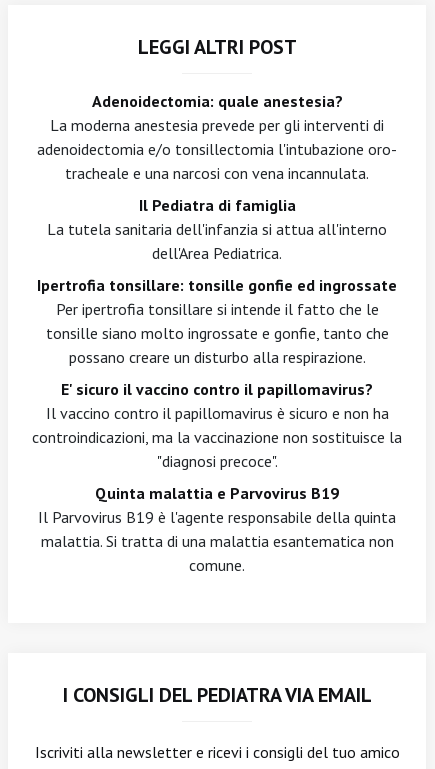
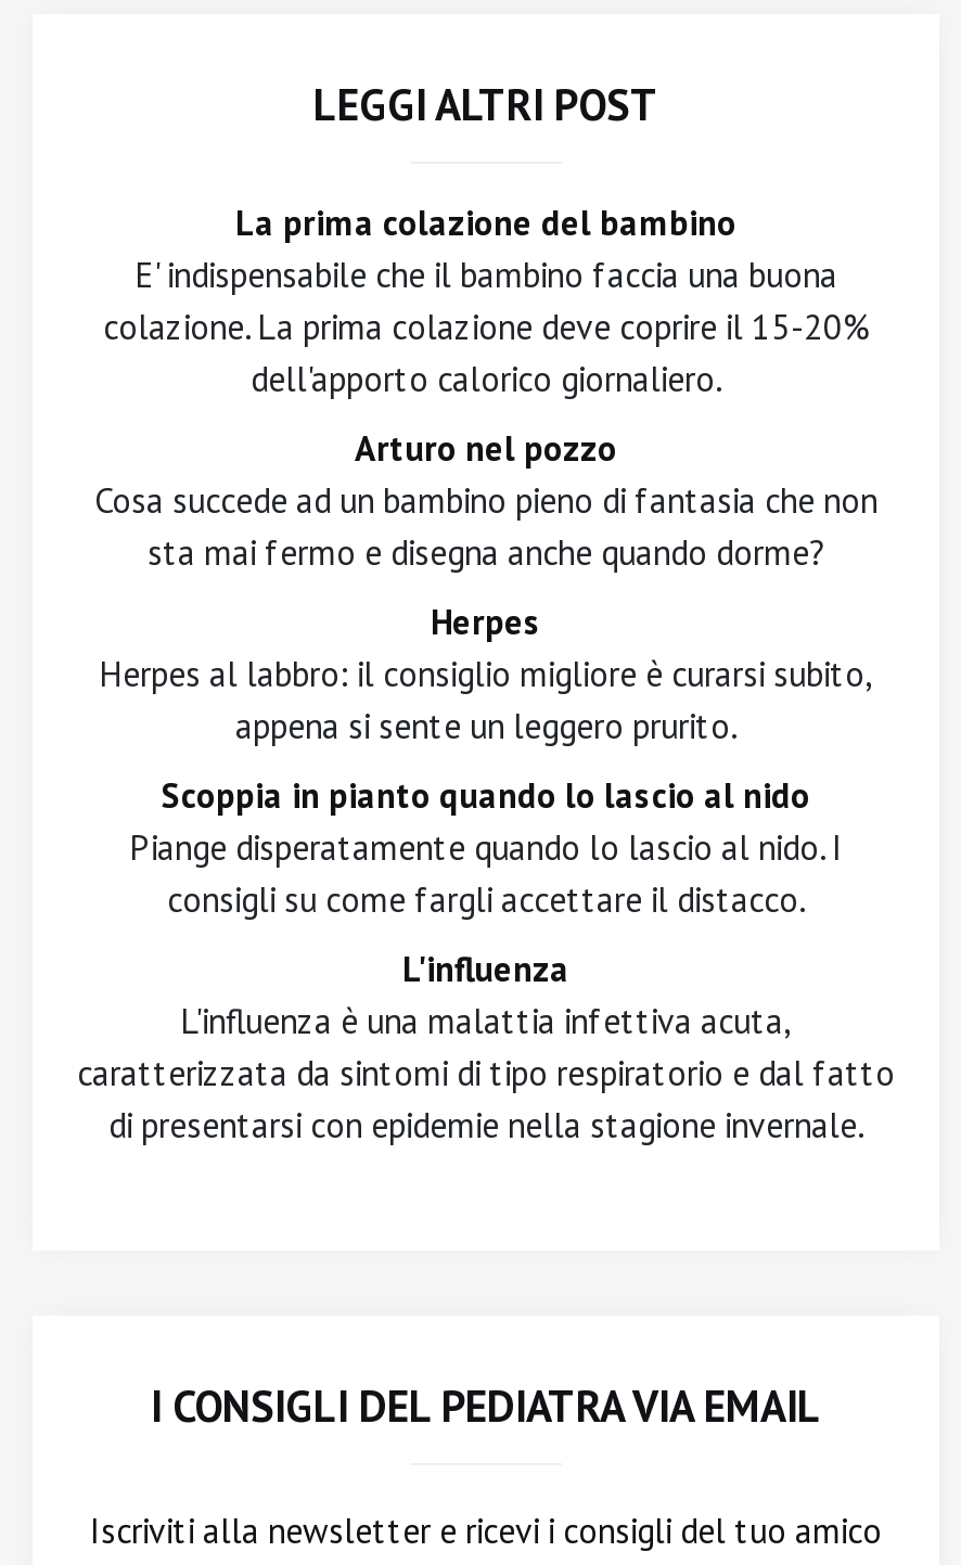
- Adenoidectomia: quale anestesia?
- La moderna anestesia prevede per gli interventi di
- adenoidectomia e/o tonsillectomia l'intubazione oro-
- tracheale e una narcosi con vena incannulata.
+ La prima colazione del bambino
+ E' indispensabile che il bambino faccia una buona
+ colazione. La prima colazione deve coprire il 15-20%
+ dell'apporto calorico giornaliero.

- Il Pediatra di famiglia
- La tutela sanitaria dell'infanzia si attua all'interno
- dell'Area Pediatrica.
+ Arturo nel pozzo
+ Cosa succede ad un bambino pieno di fantasia che non
+ sta mai fermo e disegna anche quando dorme?

- Ipertrofia tonsillare: tonsille gonfie ed ingrossate
- Per ipertrofia tonsillare si intende il fatto che le
- tonsille siano molto ingrossate e gonfie, tanto che
- possano creare un disturbo alla respirazione.
+ Herpes
+ Herpes al labbro: il consiglio migliore è curarsi subito,
+ appena si sente un leggero prurito.

- E' sicuro il vaccino contro il papillomavirus?
- Il vaccino contro il papillomavirus è sicuro e non ha
- controindicazioni, ma la vaccinazione non sostituisce la
- "diagnosi precoce".
+ Scoppia in pianto quando lo lascio al nido
+ Piange disperatamente quando lo lascio al nido. I
+ consigli su come fargli accettare il distacco.

- Quinta malattia e Parvovirus B19
- Il Parvovirus B19 è l'agente responsabile della quinta
- malattia. Si tratta di una malattia esantematica non
- comune.
+ L'influenza
+ L'influenza è una malattia infettiva acuta,
+ caratterizzata da sintomi di tipo respiratorio e dal fatto
+ di presentarsi con epidemie nella stagione invernale.
